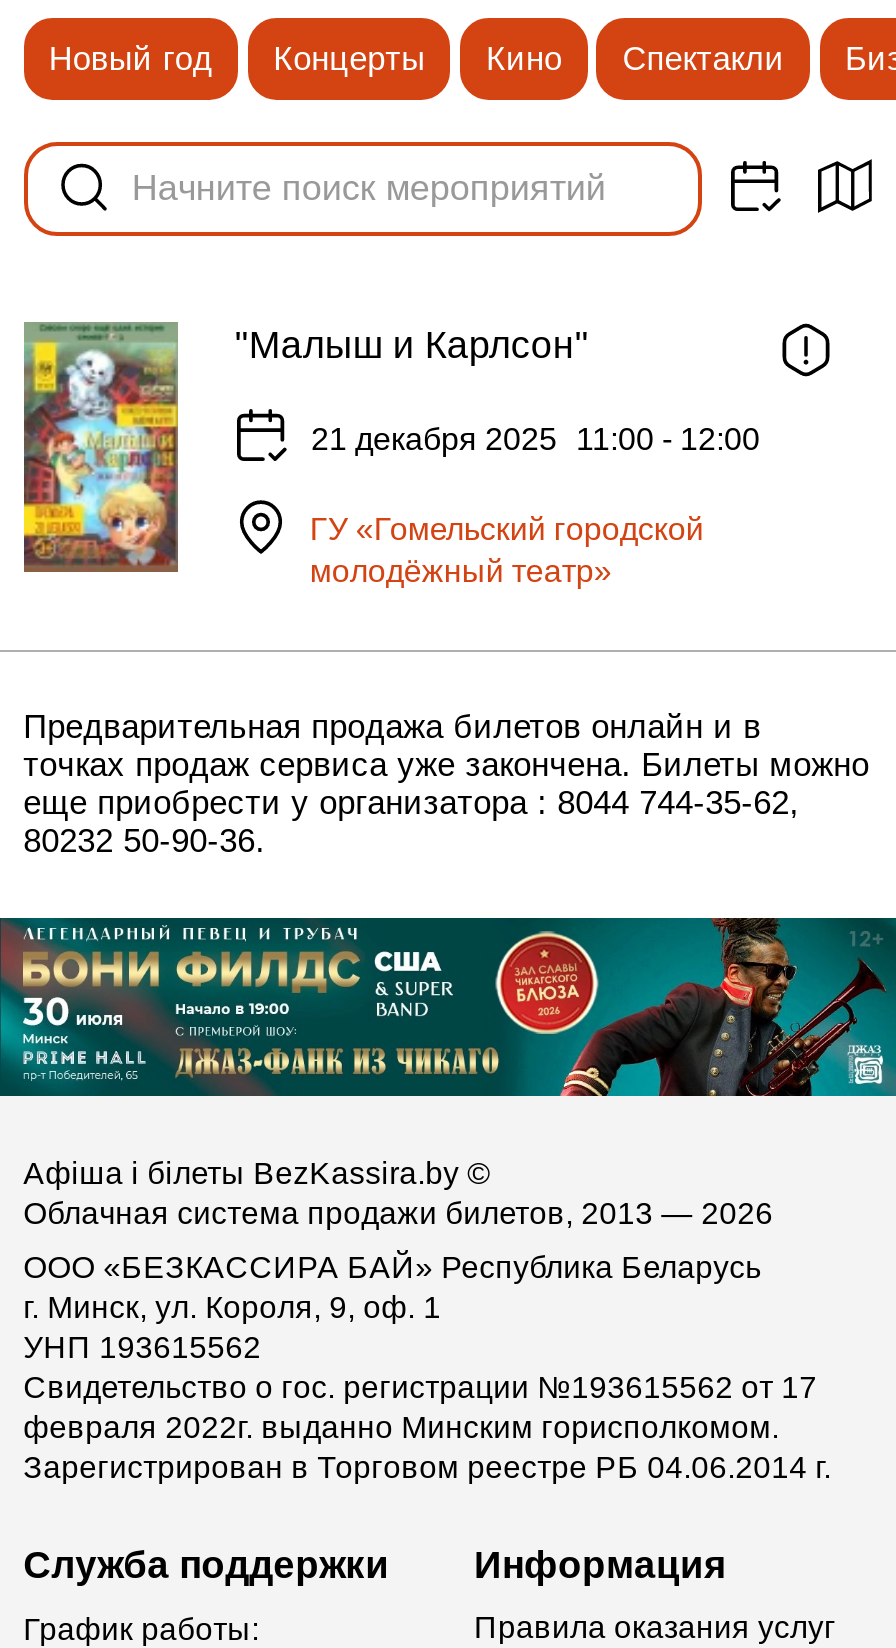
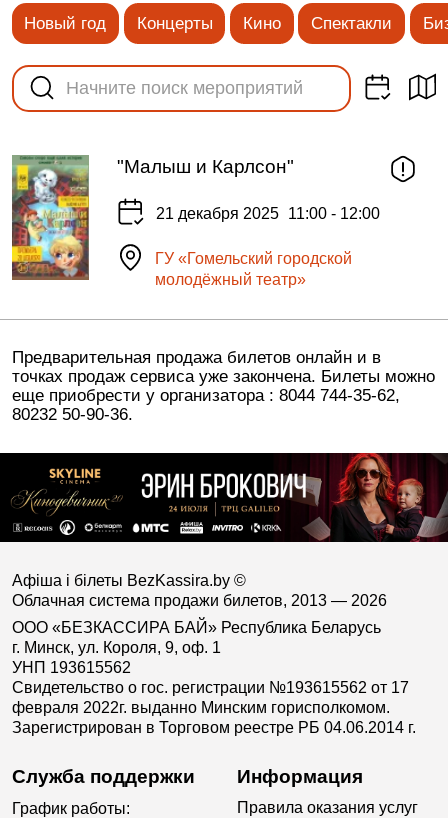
- [image]
+ [image]
